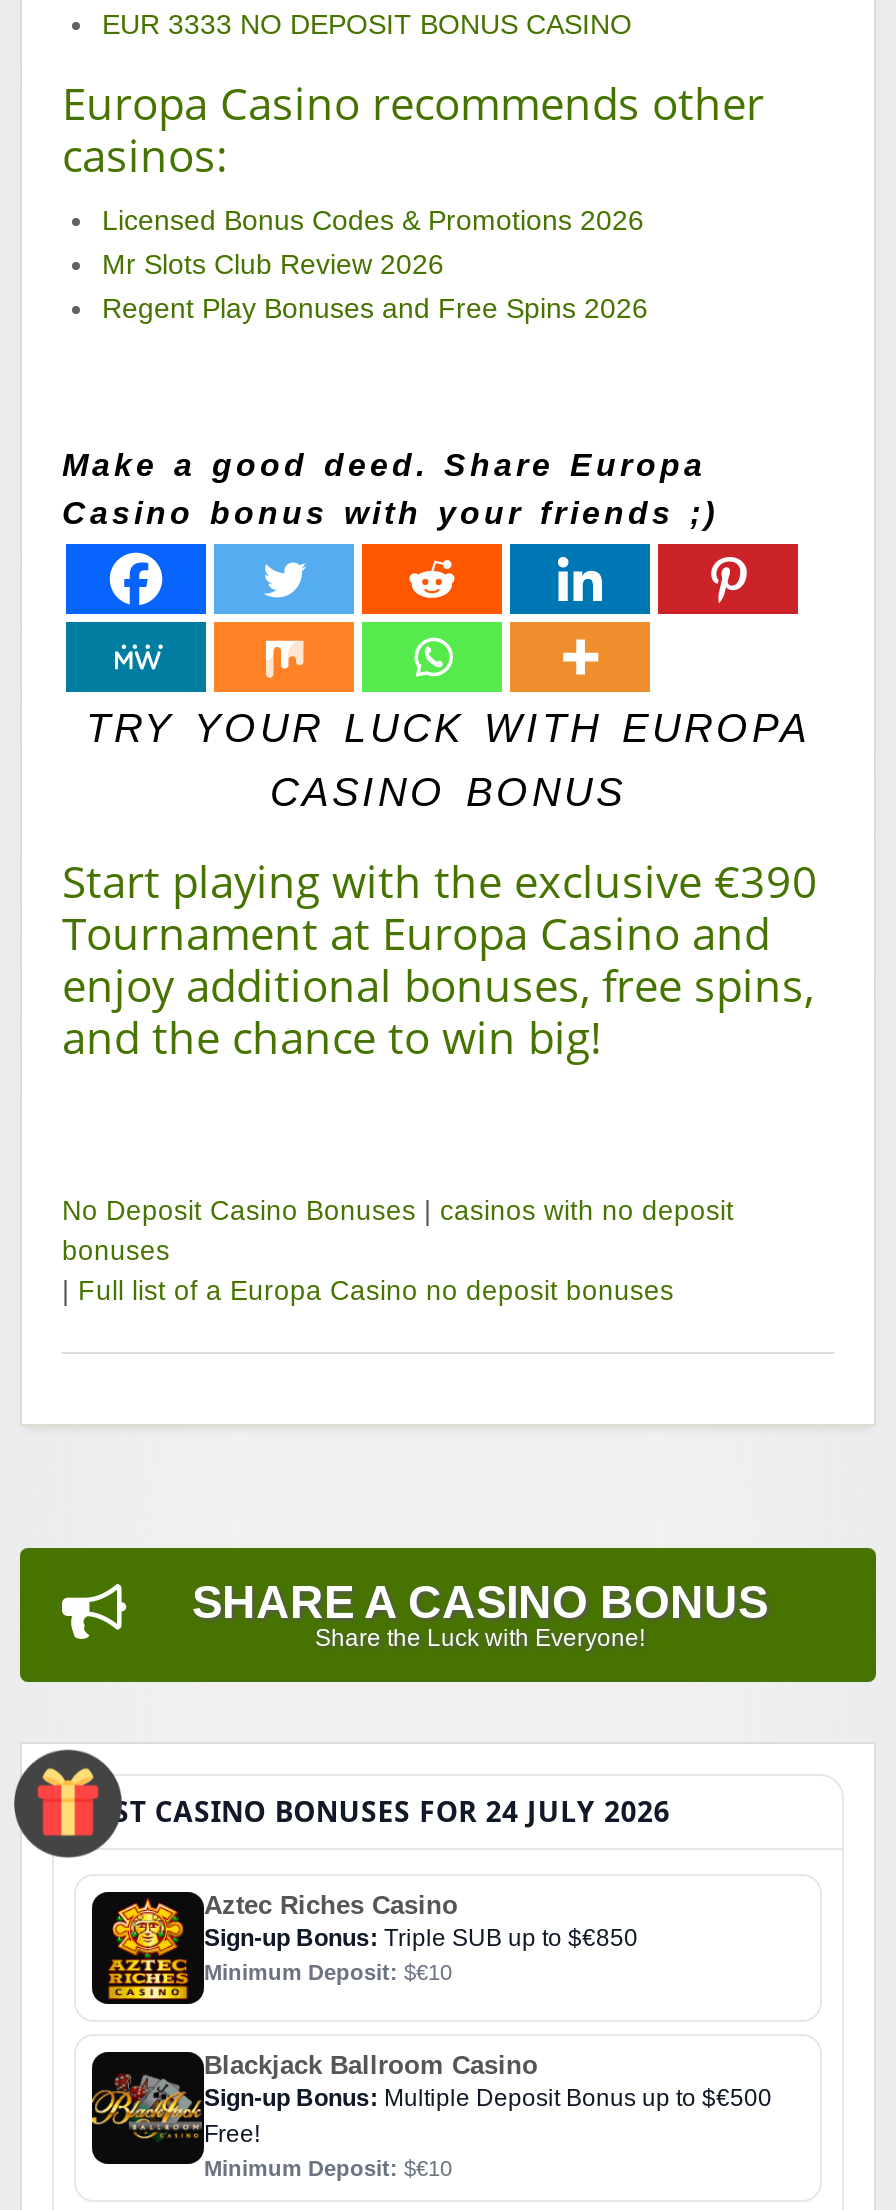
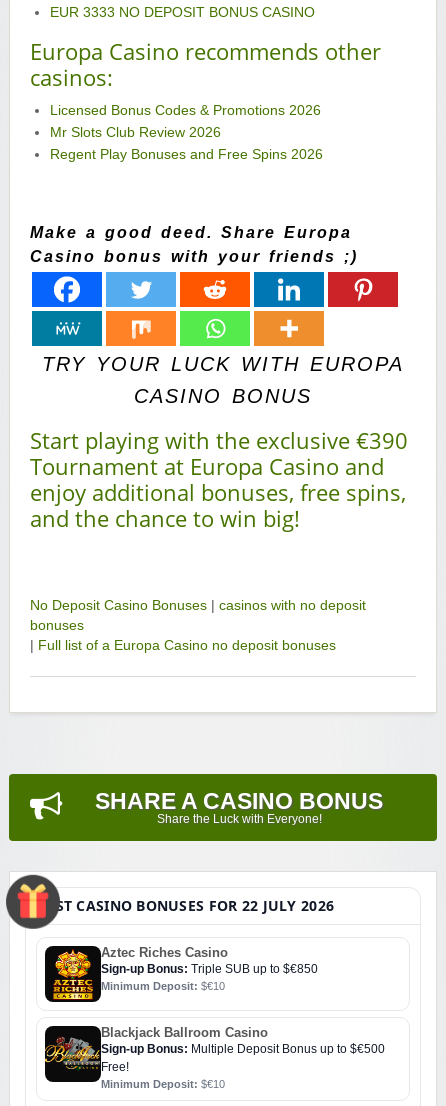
- BEST CASINO BONUSES FOR 24 JULY 2026
+ BEST CASINO BONUSES FOR 22 JULY 2026
